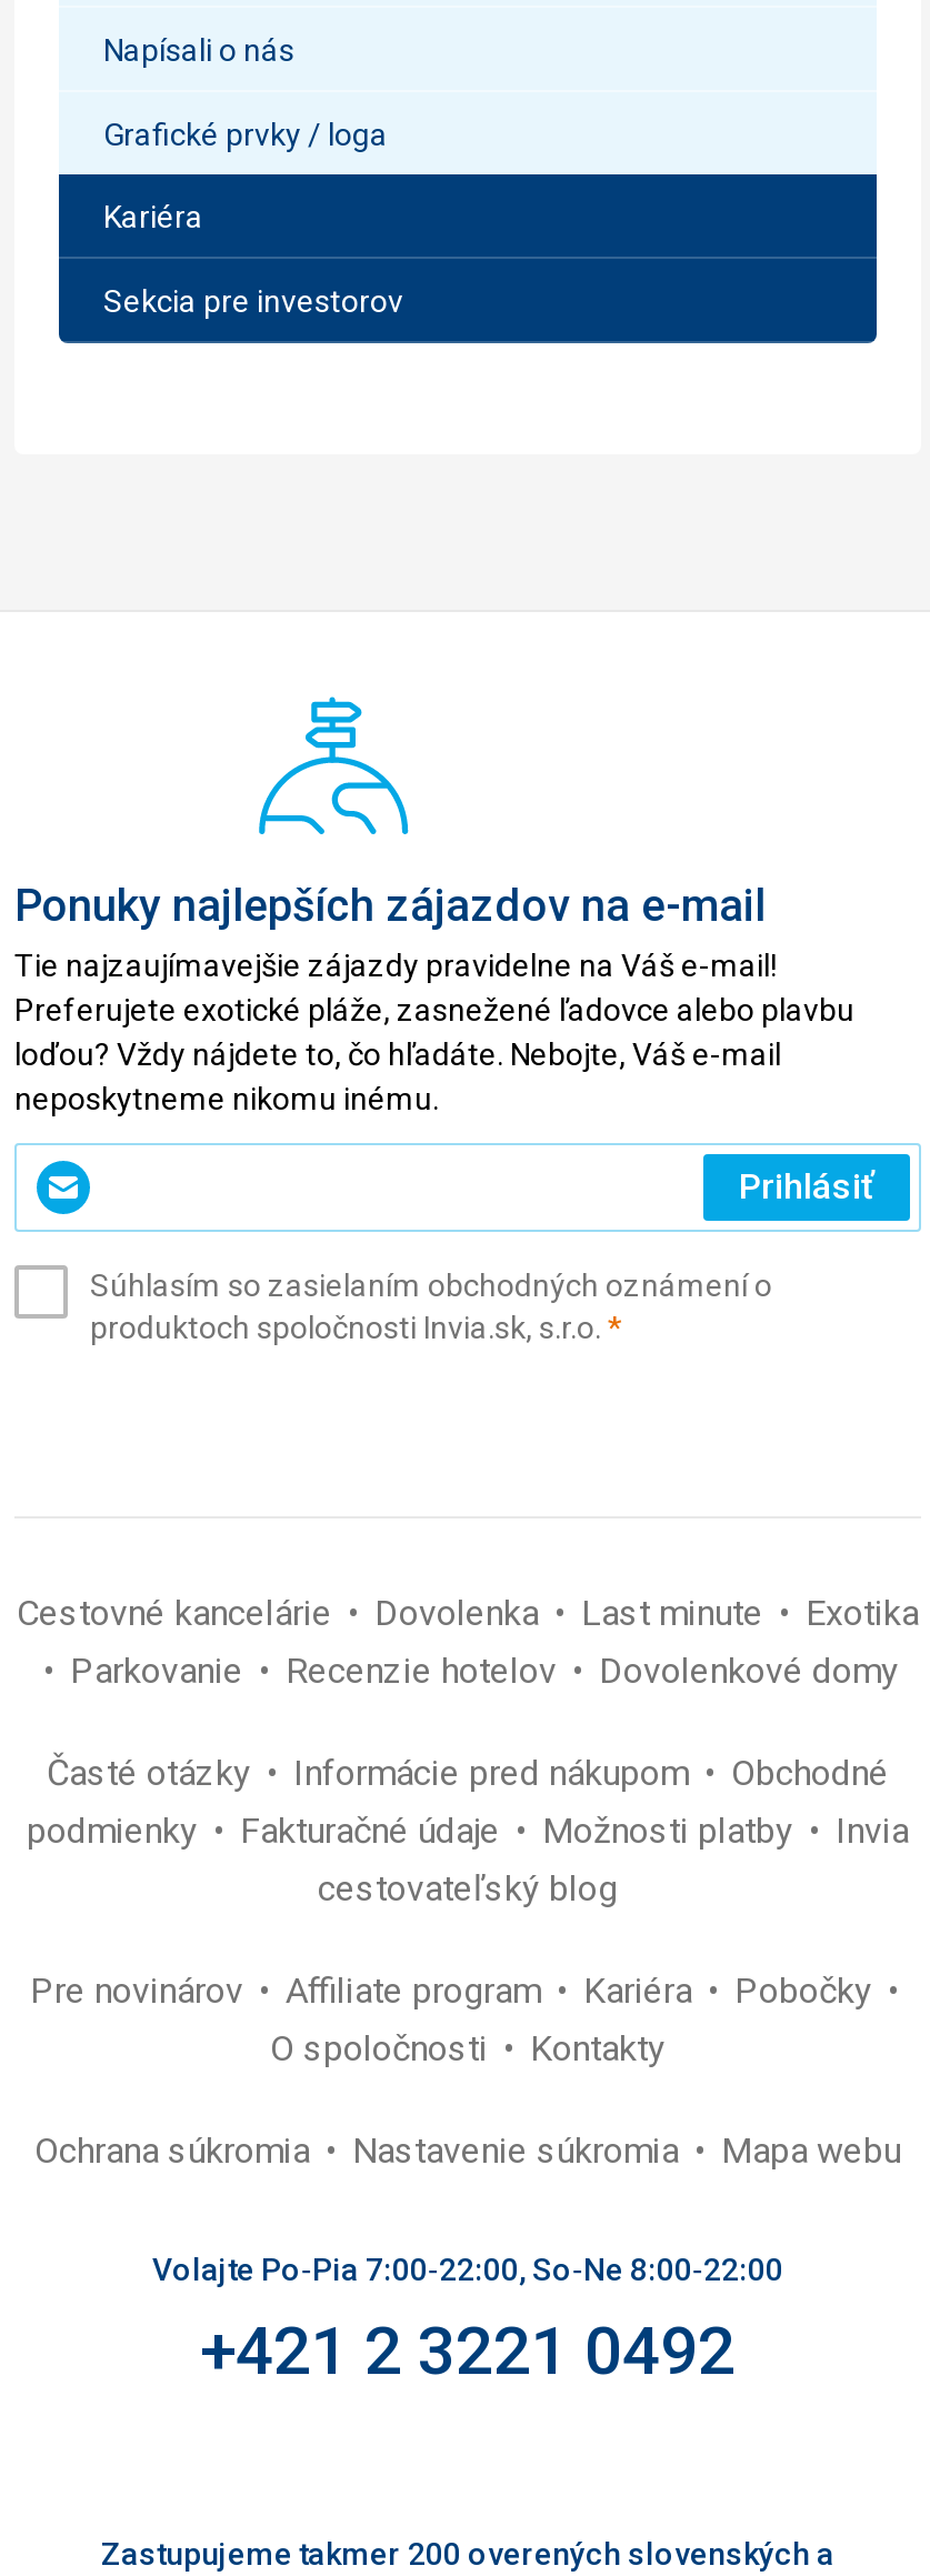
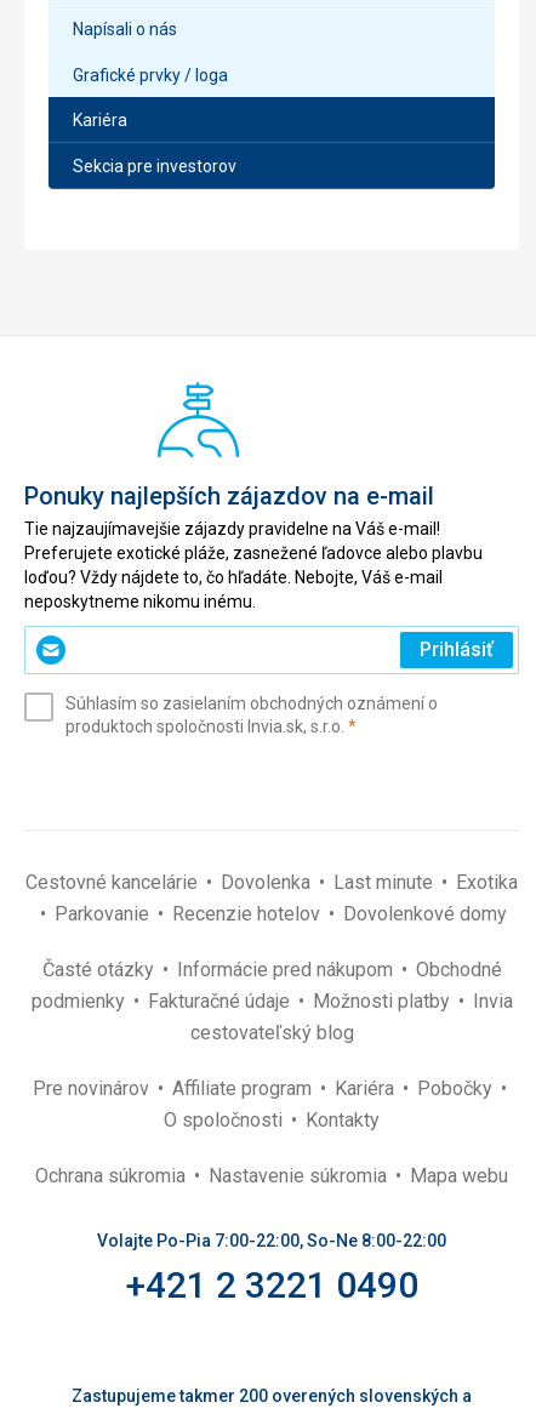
- Volajte Po‑Pia 7:00‑22:00, So‑Ne 8:00‑22:00
+ Volajte Po-Pia 7:00-22:00, So-Ne 8:00-22:00

- +421 2 3221 0492
+ +421 2 3221 0490
